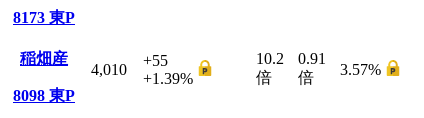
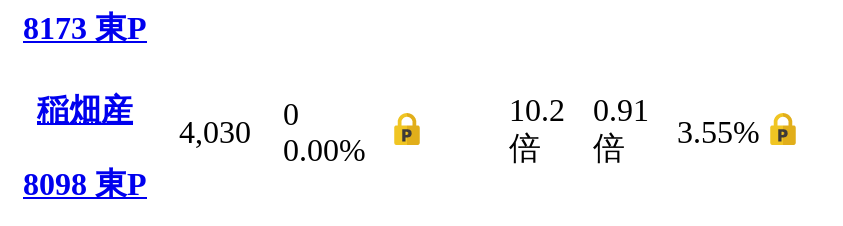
- +55
+ 0

- 4,010
+ 4,030

- 倍 倍 3.57%
+ 倍 倍 3.55%

- +1.39%
+ 0.00%
